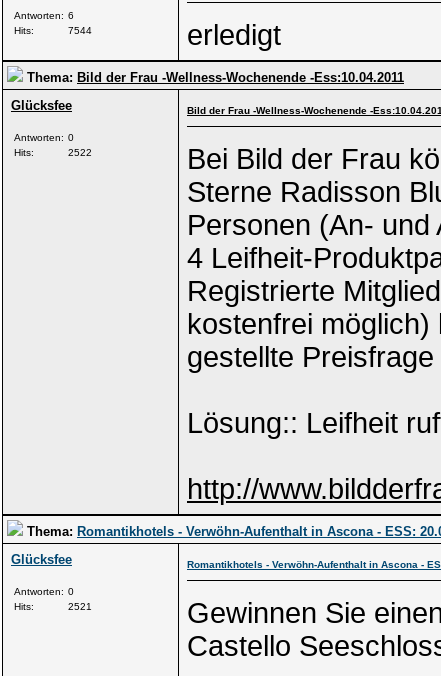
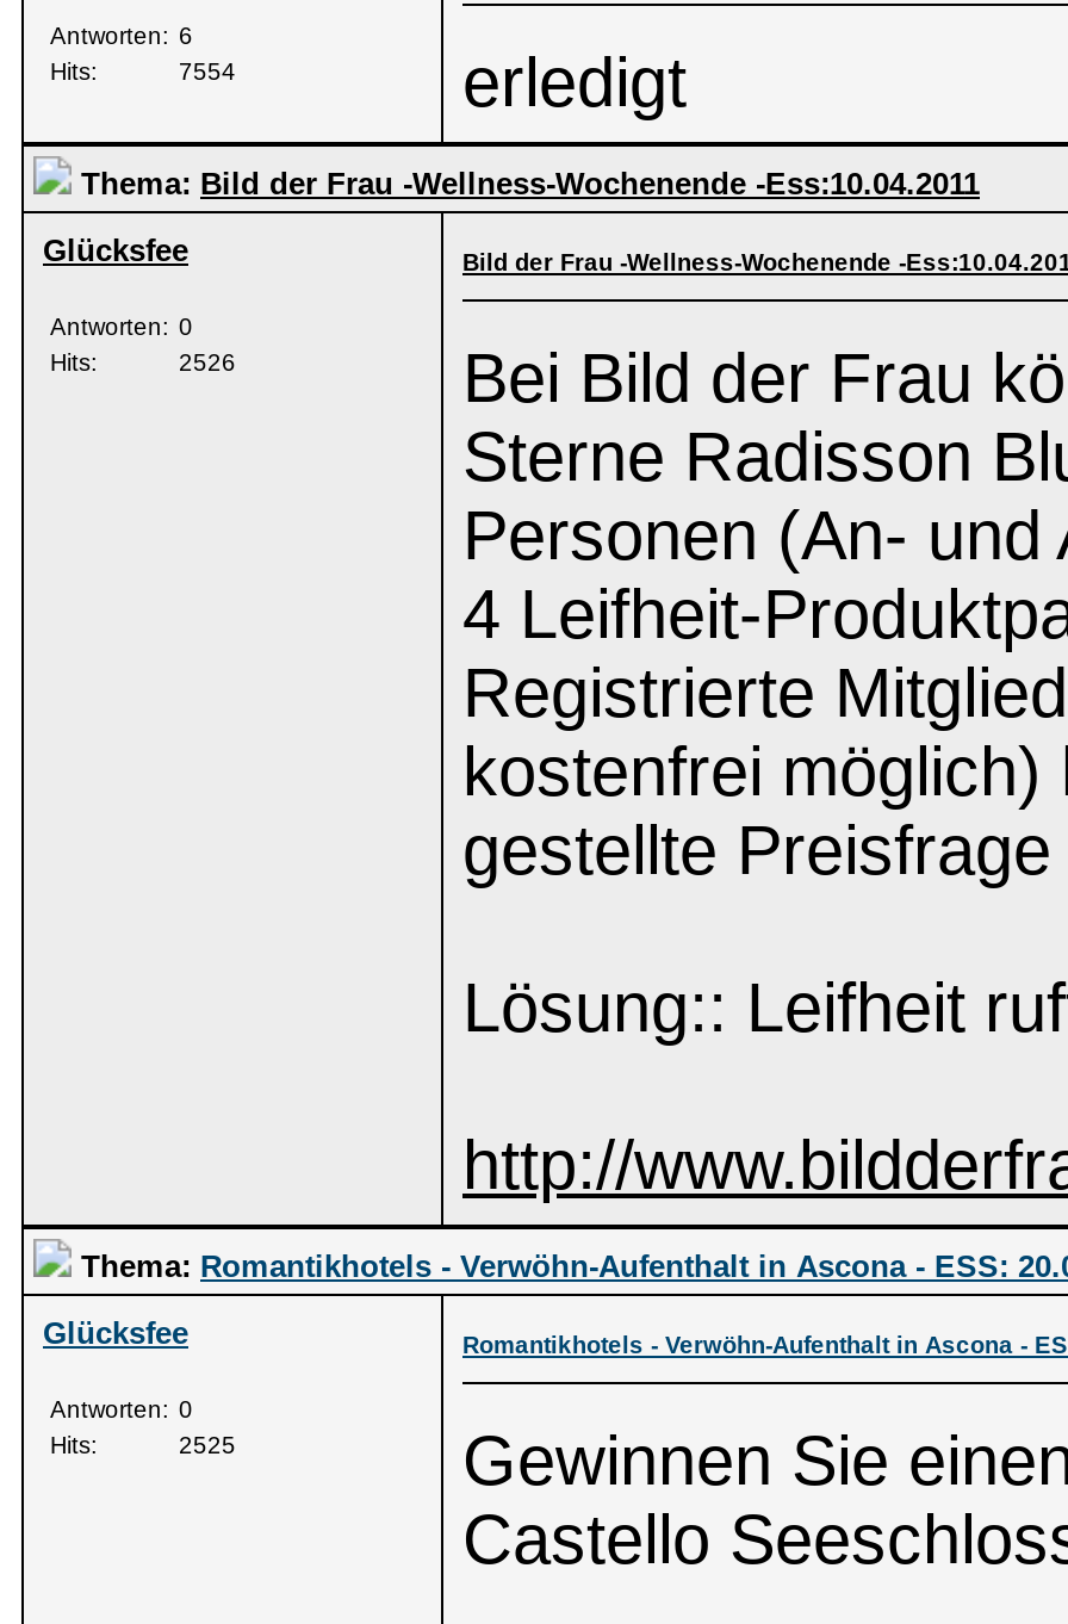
- 7544
+ 7554

- 2522
+ 2526

- 2521
+ 2525
